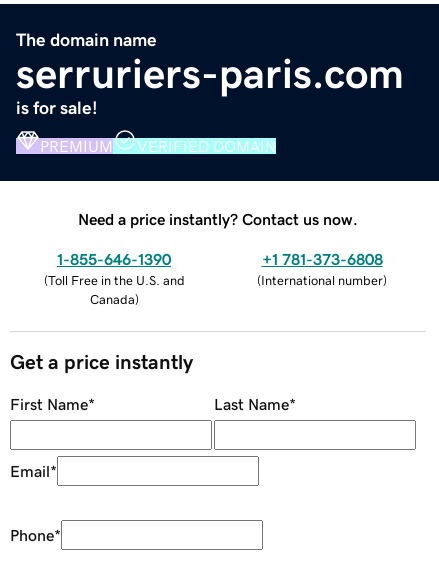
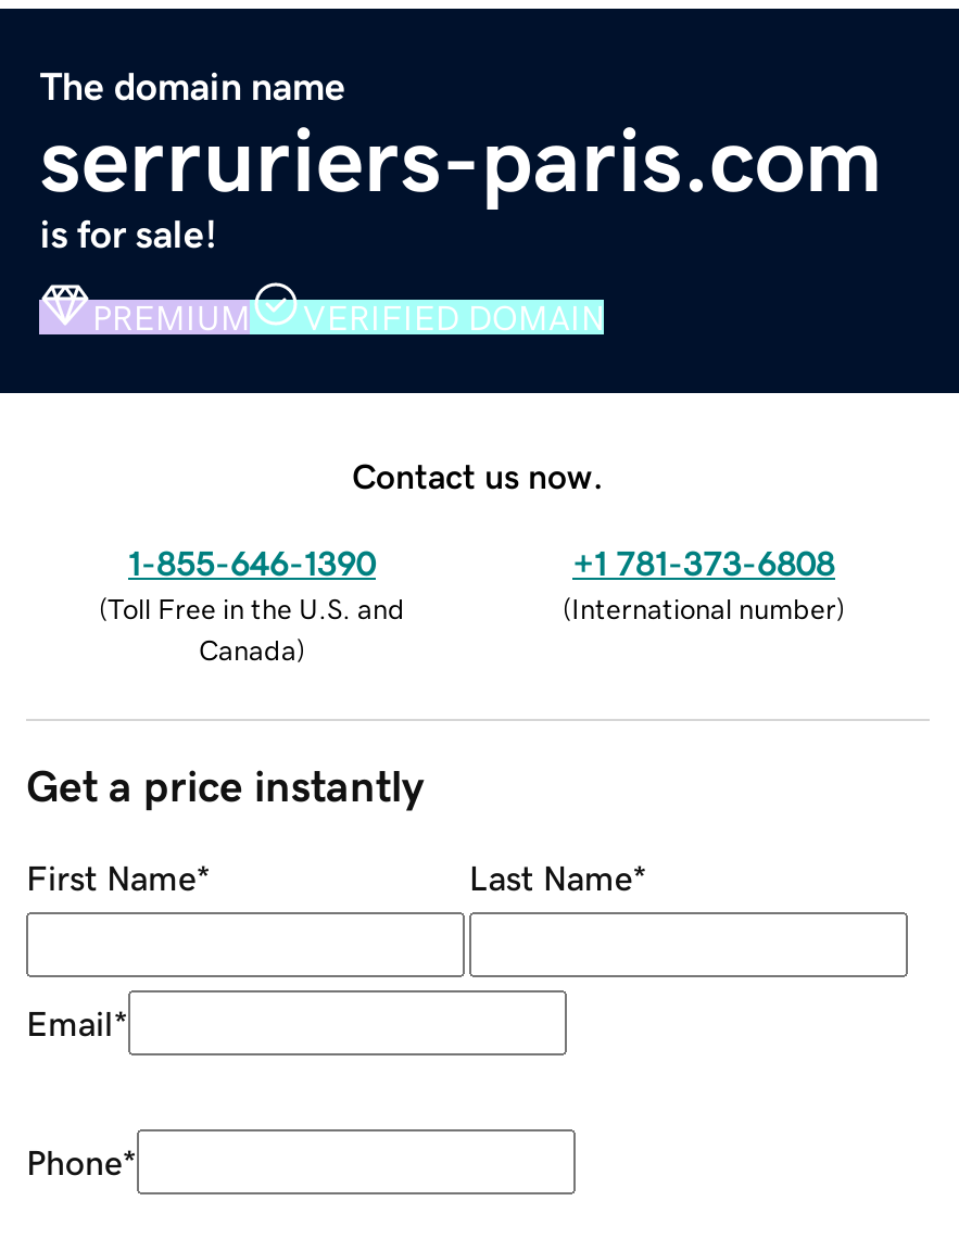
- Need a price instantly? Contact us now.
+ Contact us now.
